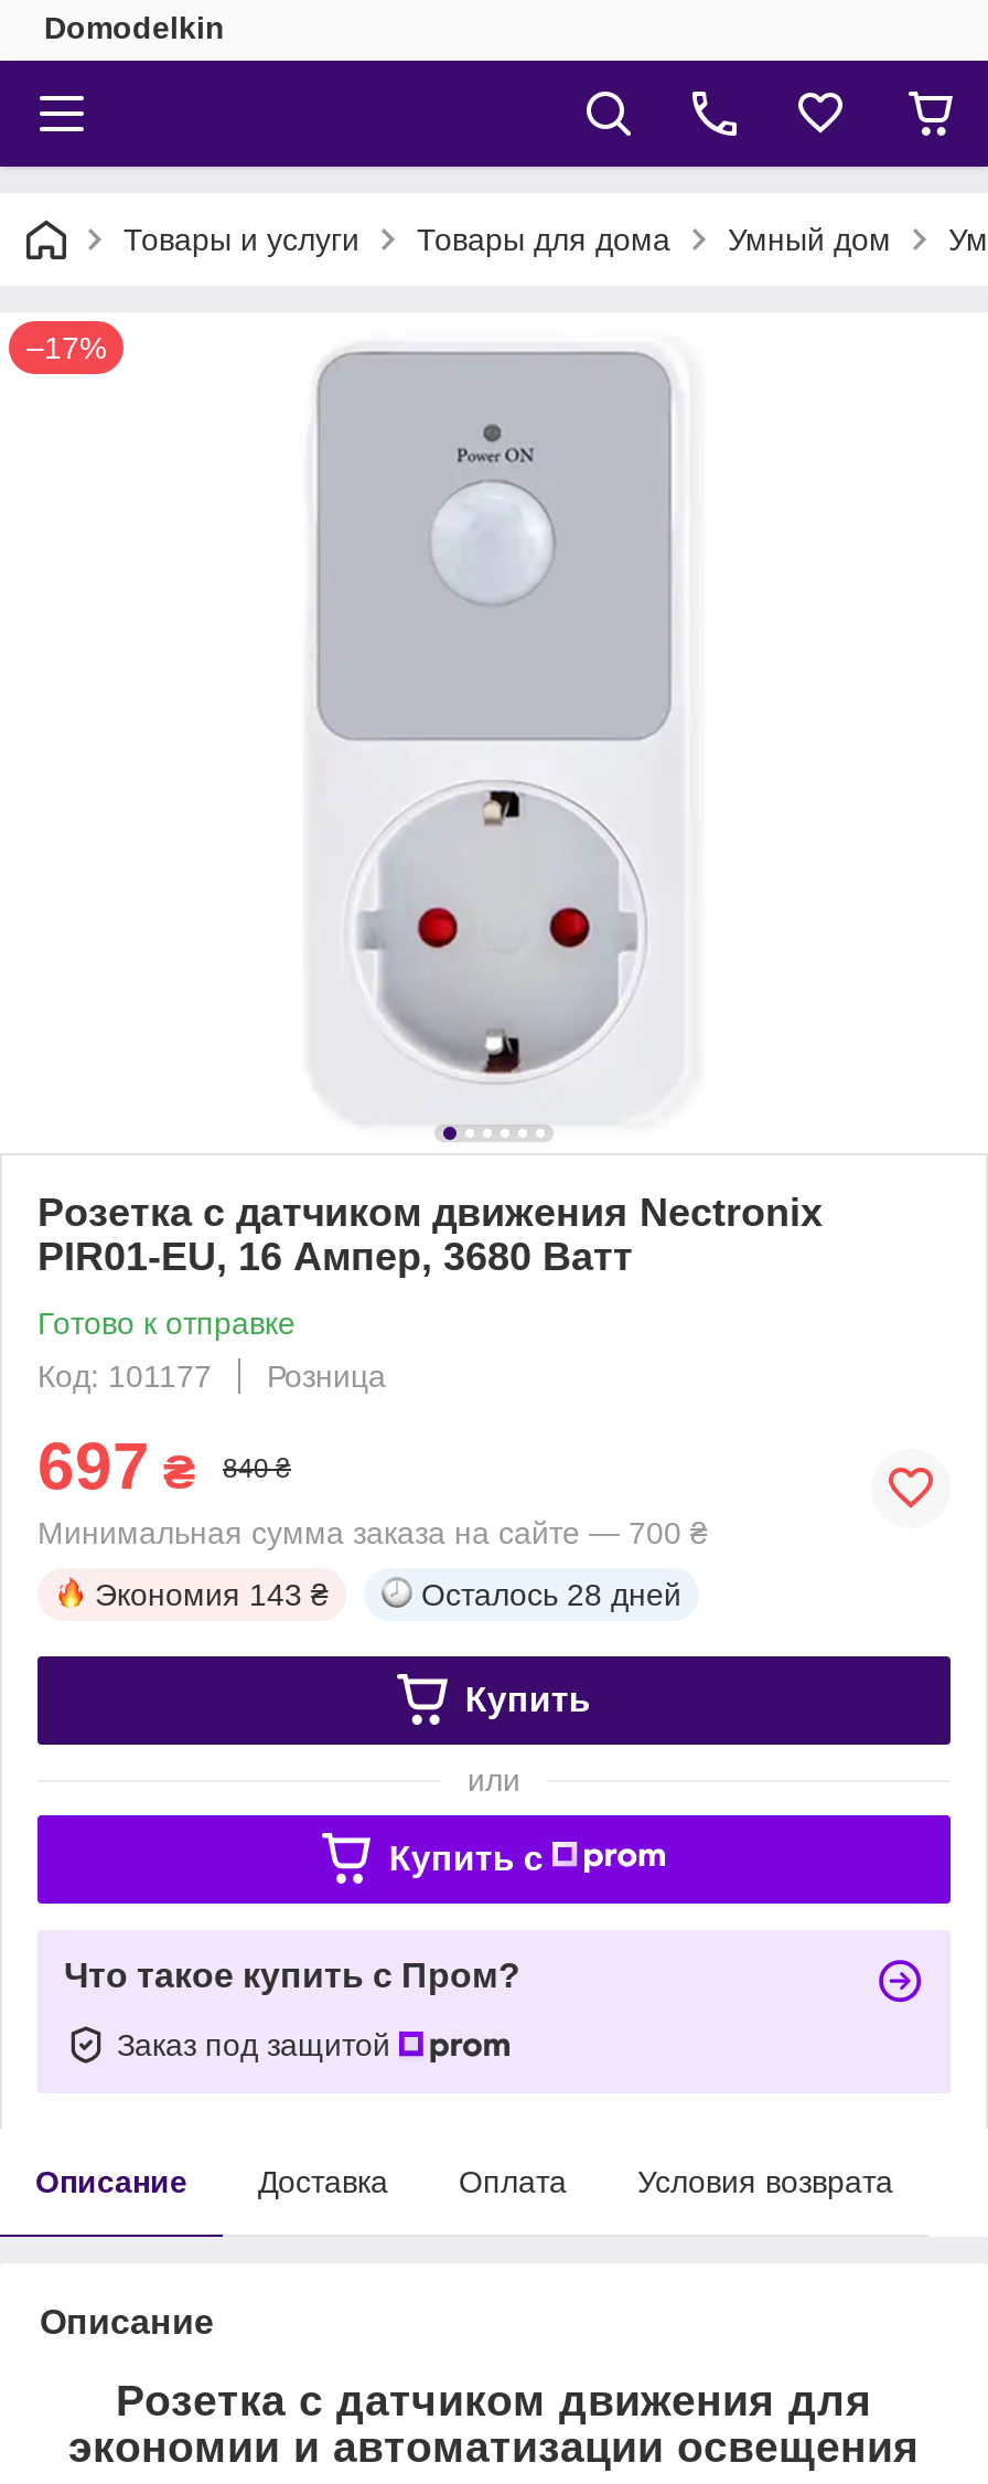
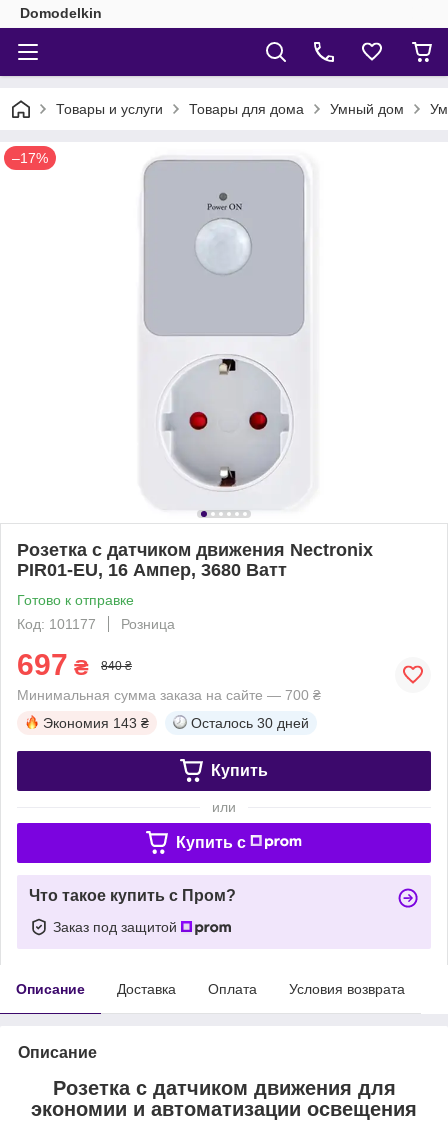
- Осталось 28 дней
+ Осталось 30 дней
